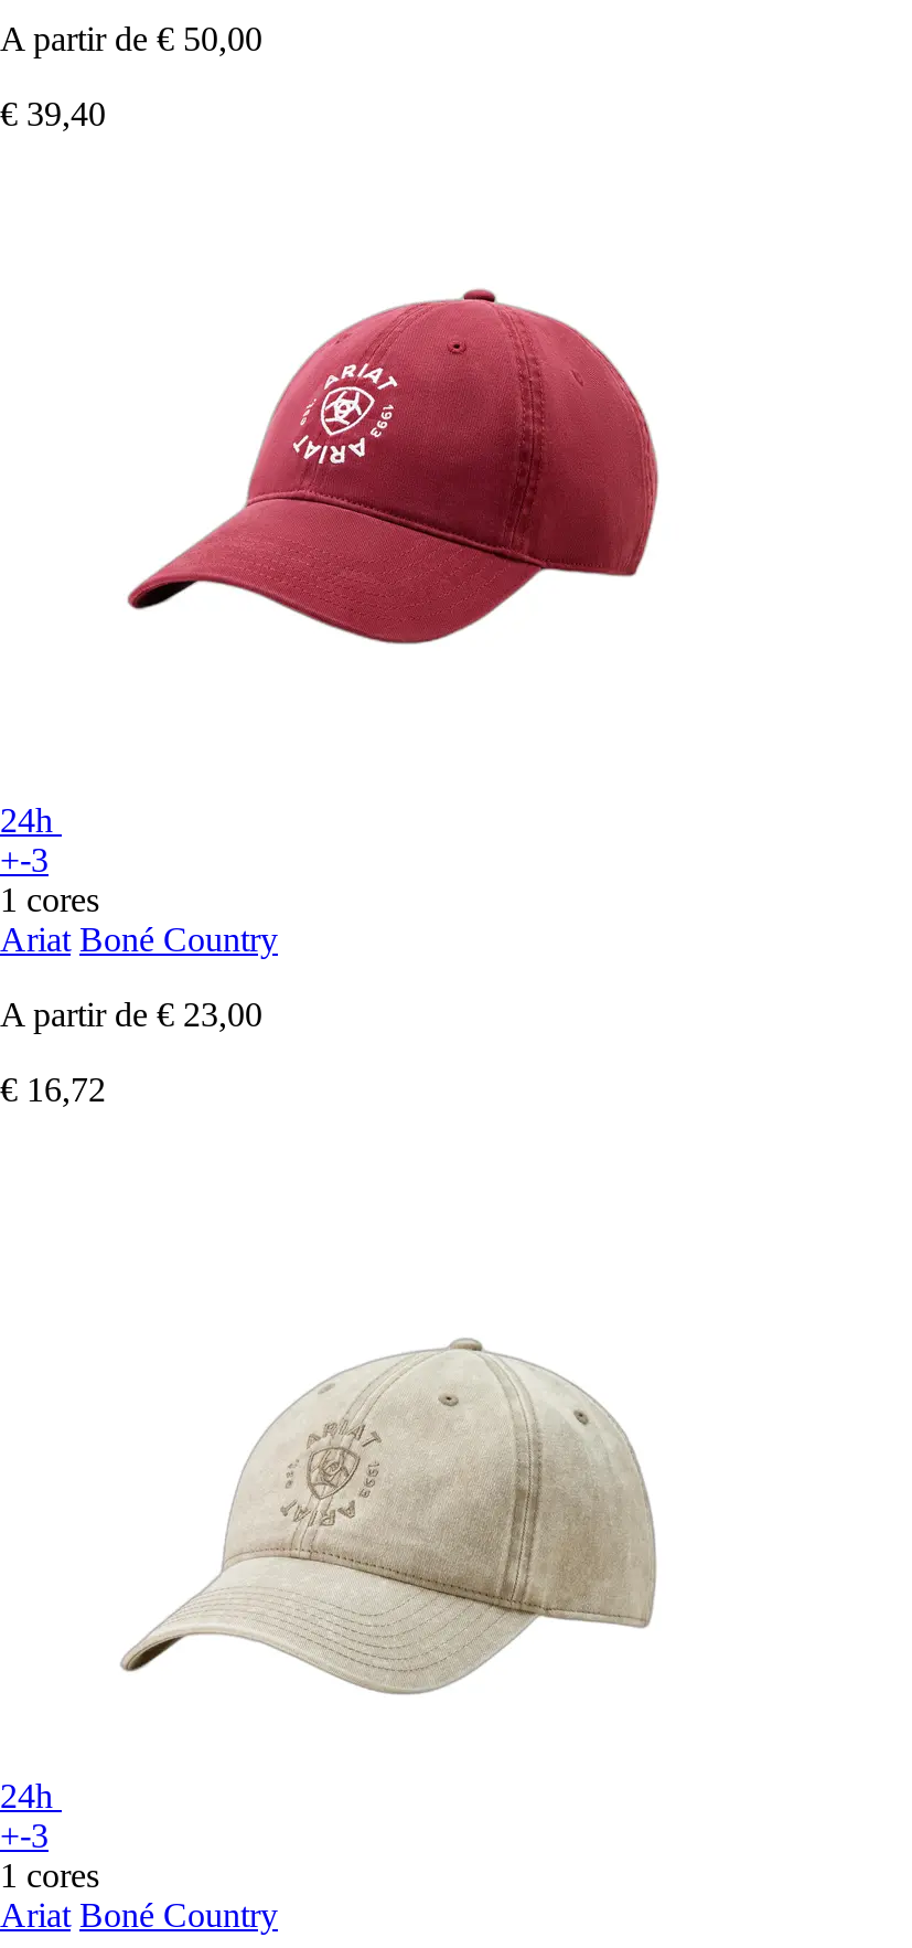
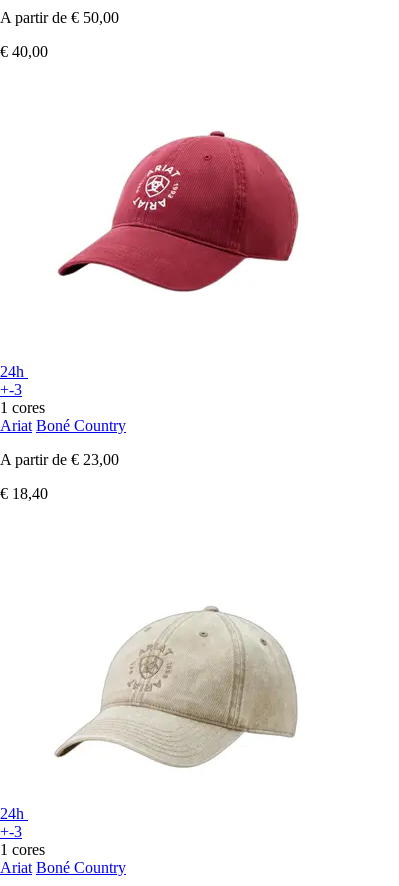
- € 39,40
+ € 40,00

- € 16,72
+ € 18,40
